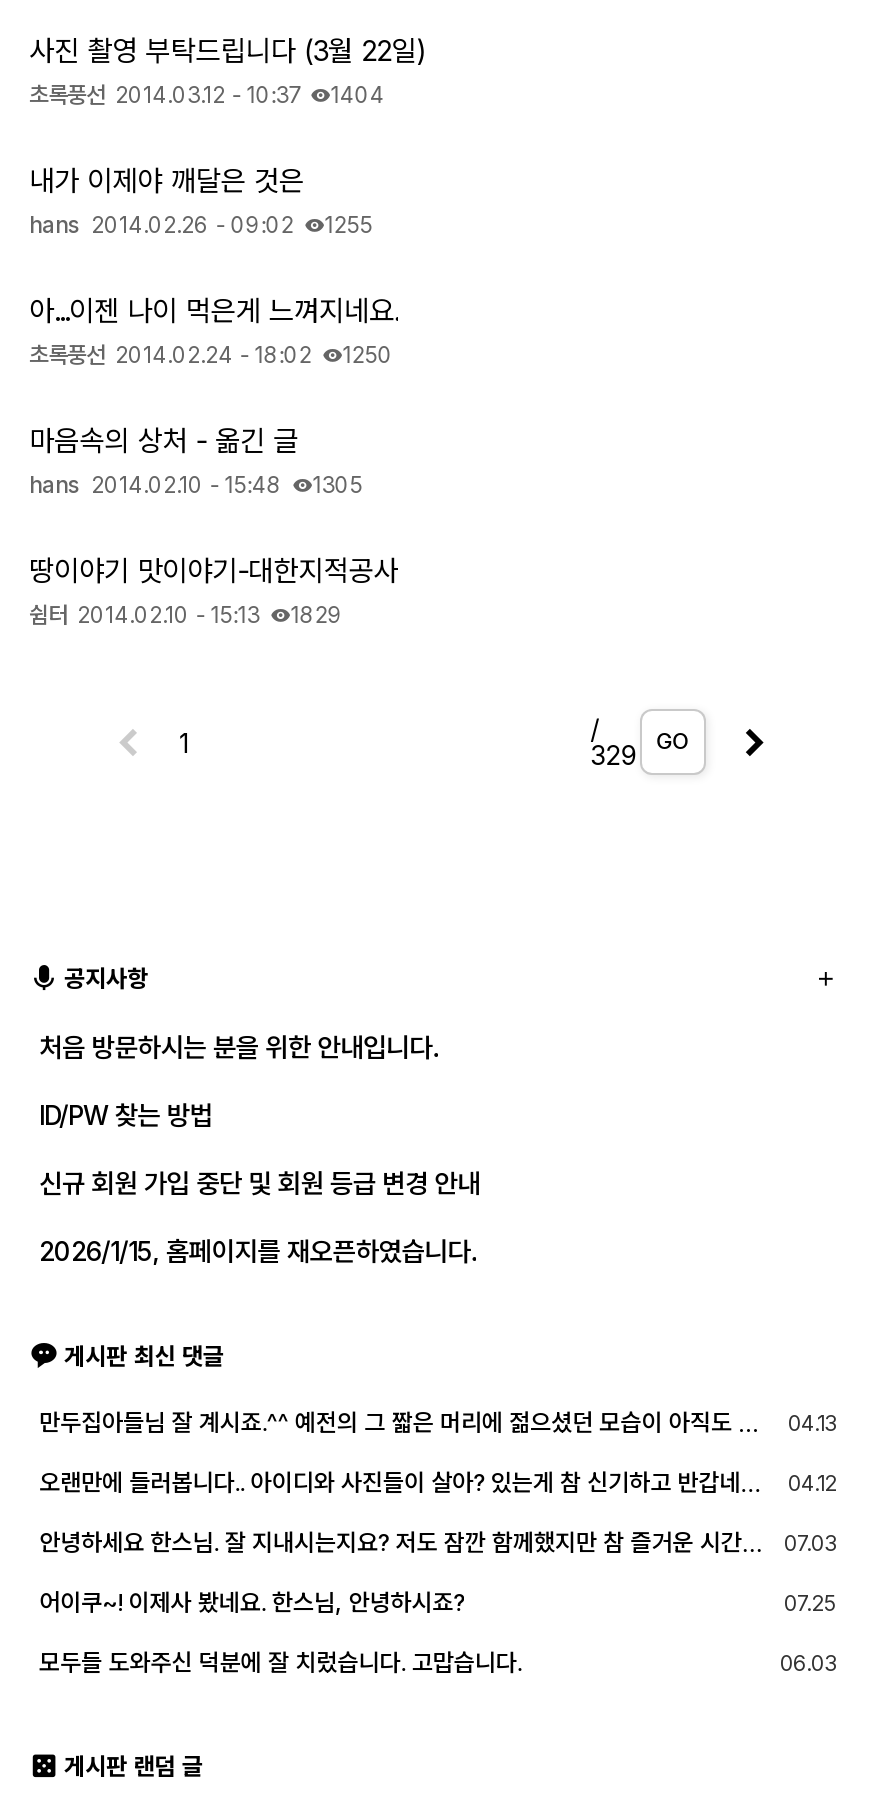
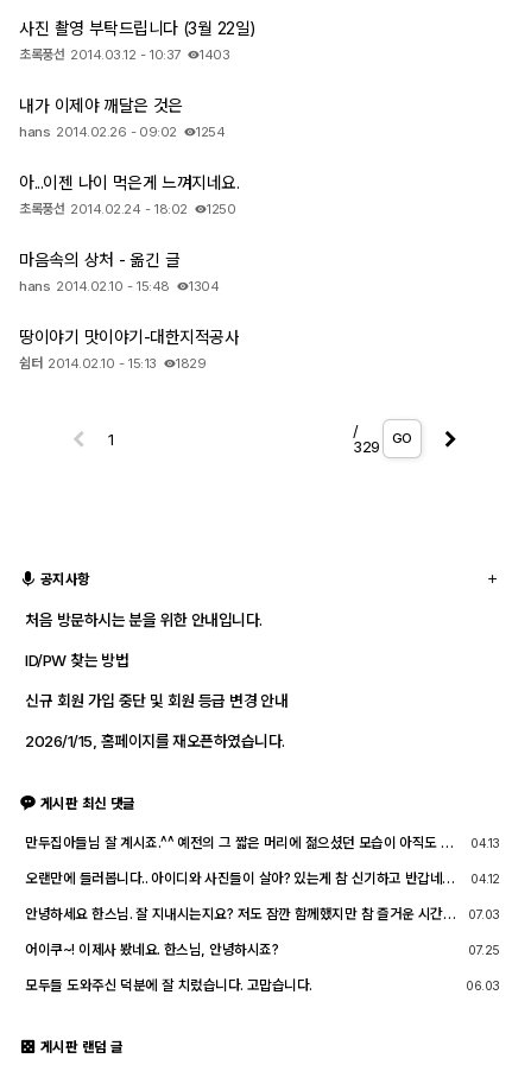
- 초록풍선 2014.03.12 - 10:37 1404
+ 초록풍선 2014.03.12 - 10:37 1403

- hans 2014.02.26 - 09:02 1255
+ hans 2014.02.26 - 09:02 1254

- hans 2014.02.10 - 15:48 1305
+ hans 2014.02.10 - 15:48 1304
